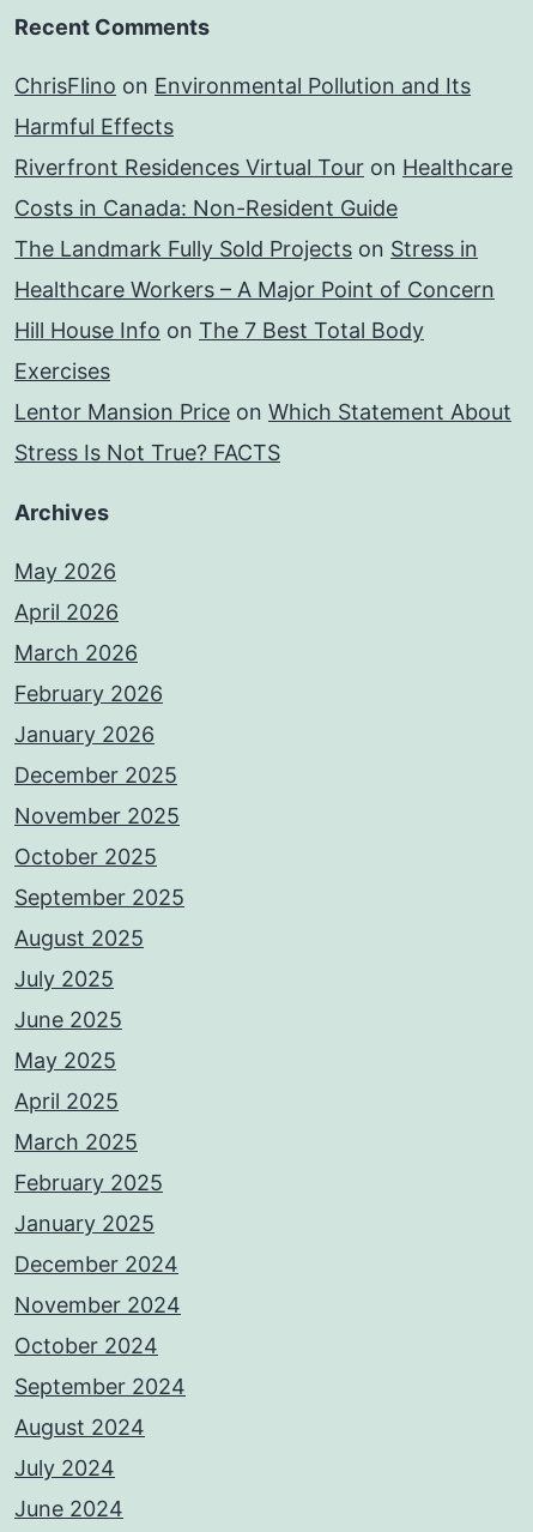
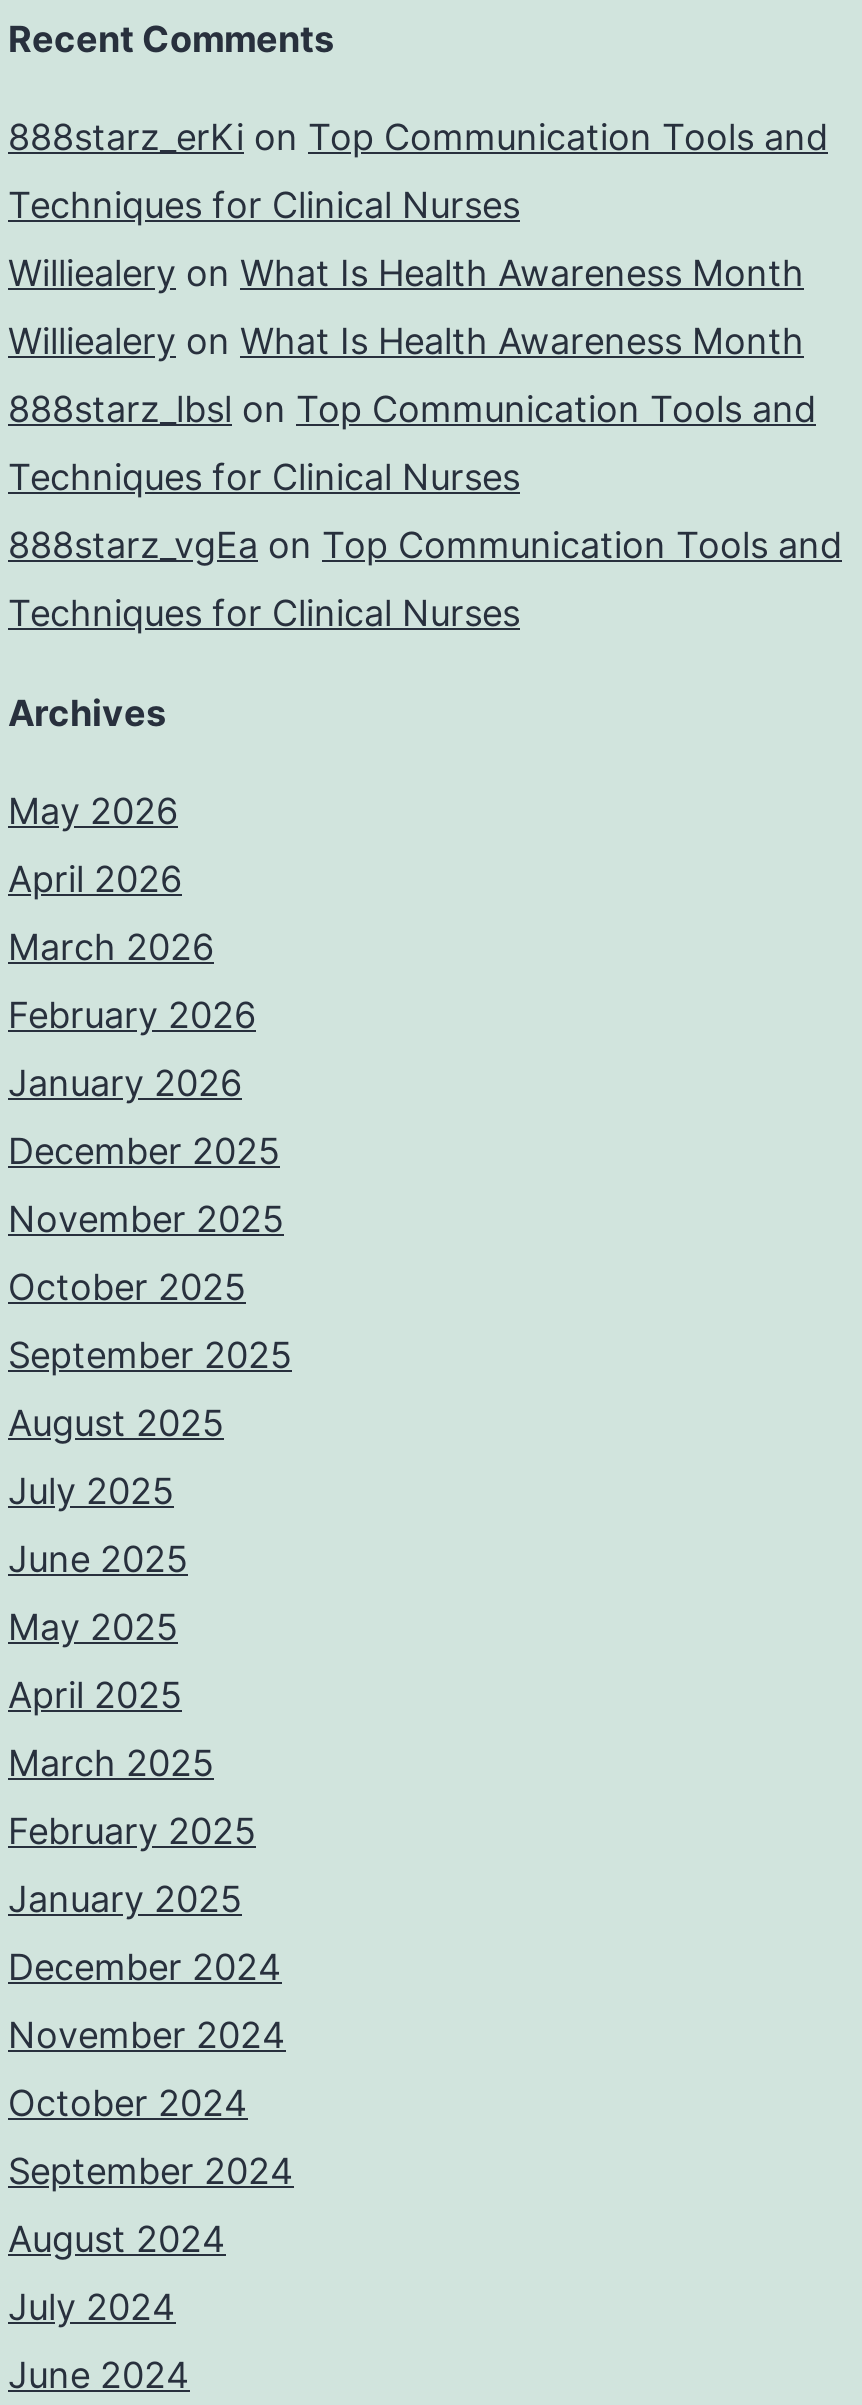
- ChrisFlino on Environmental Pollution and Its
- Harmful Effects
- Riverfront Residences Virtual Tour on Healthcare
- Costs in Canada: Non-Resident Guide
- The Landmark Fully Sold Projects on Stress in
- Healthcare Workers – A Major Point of Concern
- Hill House Info on The 7 Best Total Body
- Exercises
- Lentor Mansion Price on Which Statement About
- Stress Is Not True? FACTS
+ 888starz_erKi on Top Communication Tools and
+ Techniques for Clinical Nurses
+ Williealery on What Is Health Awareness Month
+ Williealery on What Is Health Awareness Month
+ 888starz_lbsl on Top Communication Tools and
+ Techniques for Clinical Nurses
+ 888starz_vgEa on Top Communication Tools and
+ Techniques for Clinical Nurses
